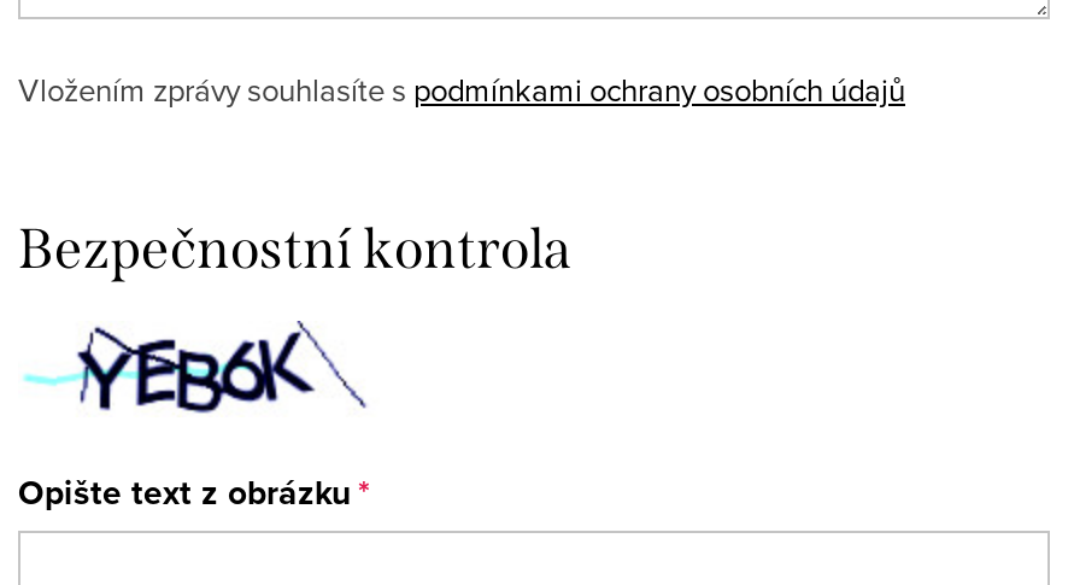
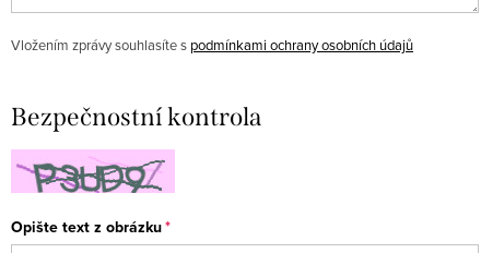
- [image]
+ [image]
